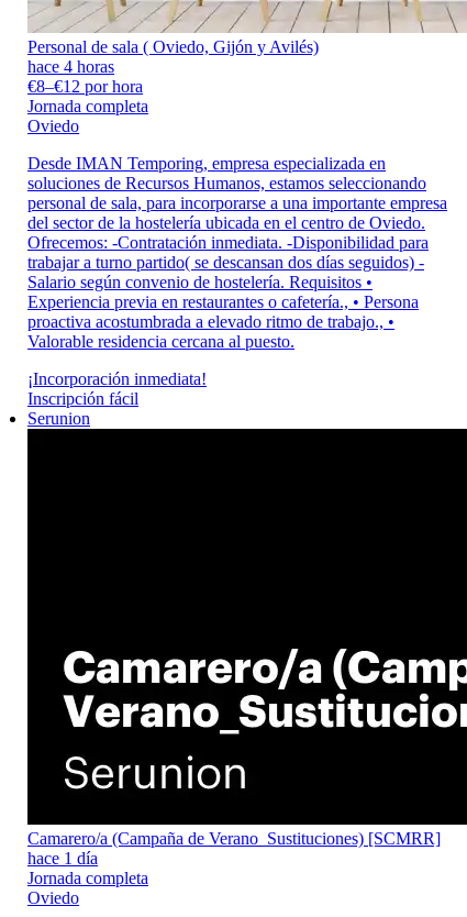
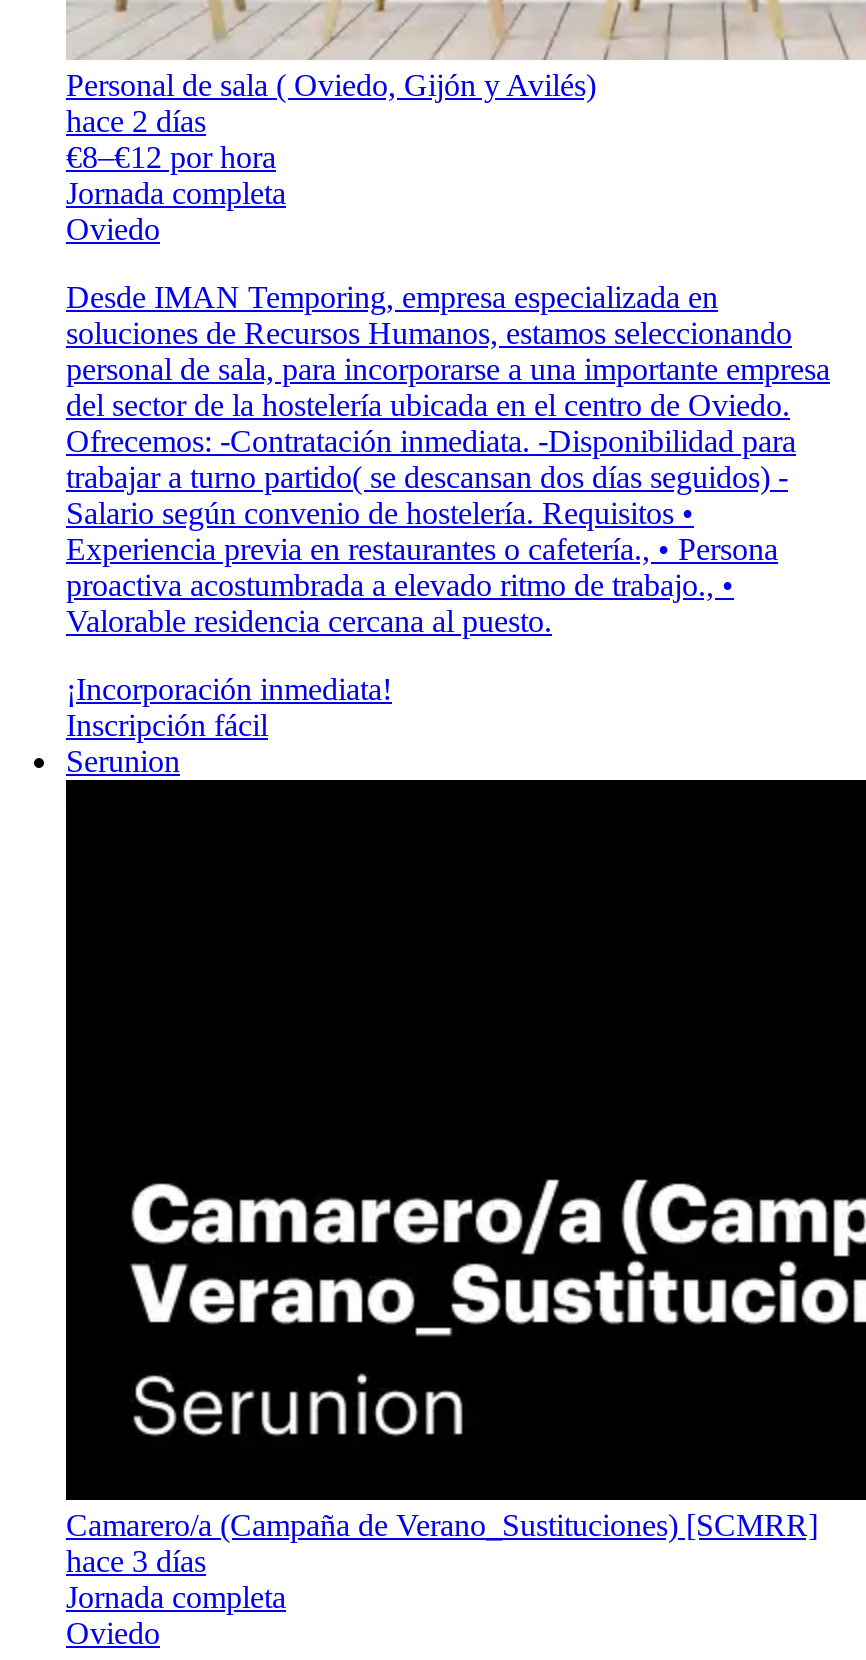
- hace 4 horas
+ hace 2 días

- hace 1 día
+ hace 3 días
